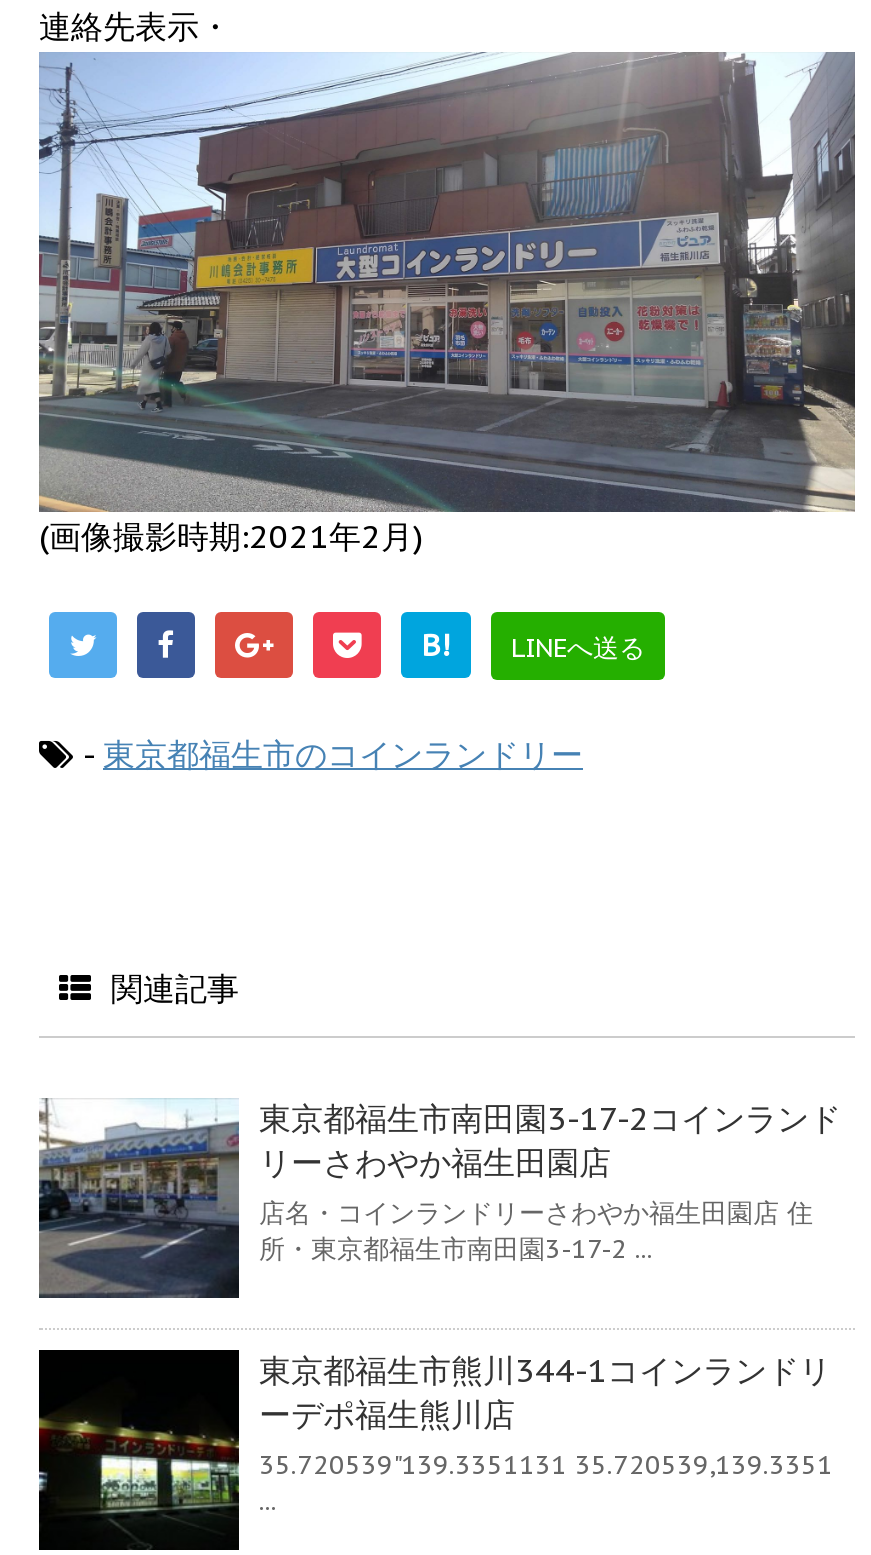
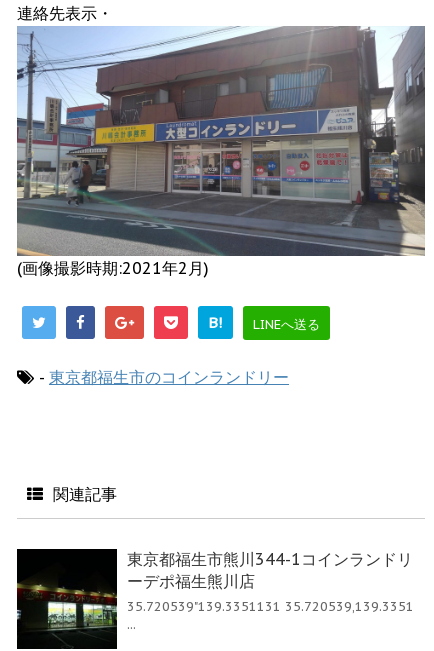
- [image]
- 東京都福生市南田園3-17-2コインランド
- リーさわやか福生田園店
- 店名・コインランドリーさわやか福生田園店 住
- 所・東京都福生市南田園3-17-2 ...
